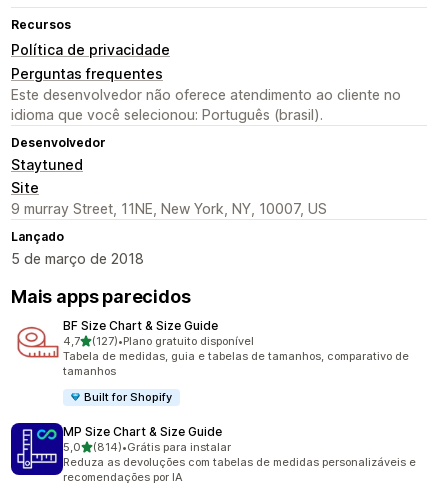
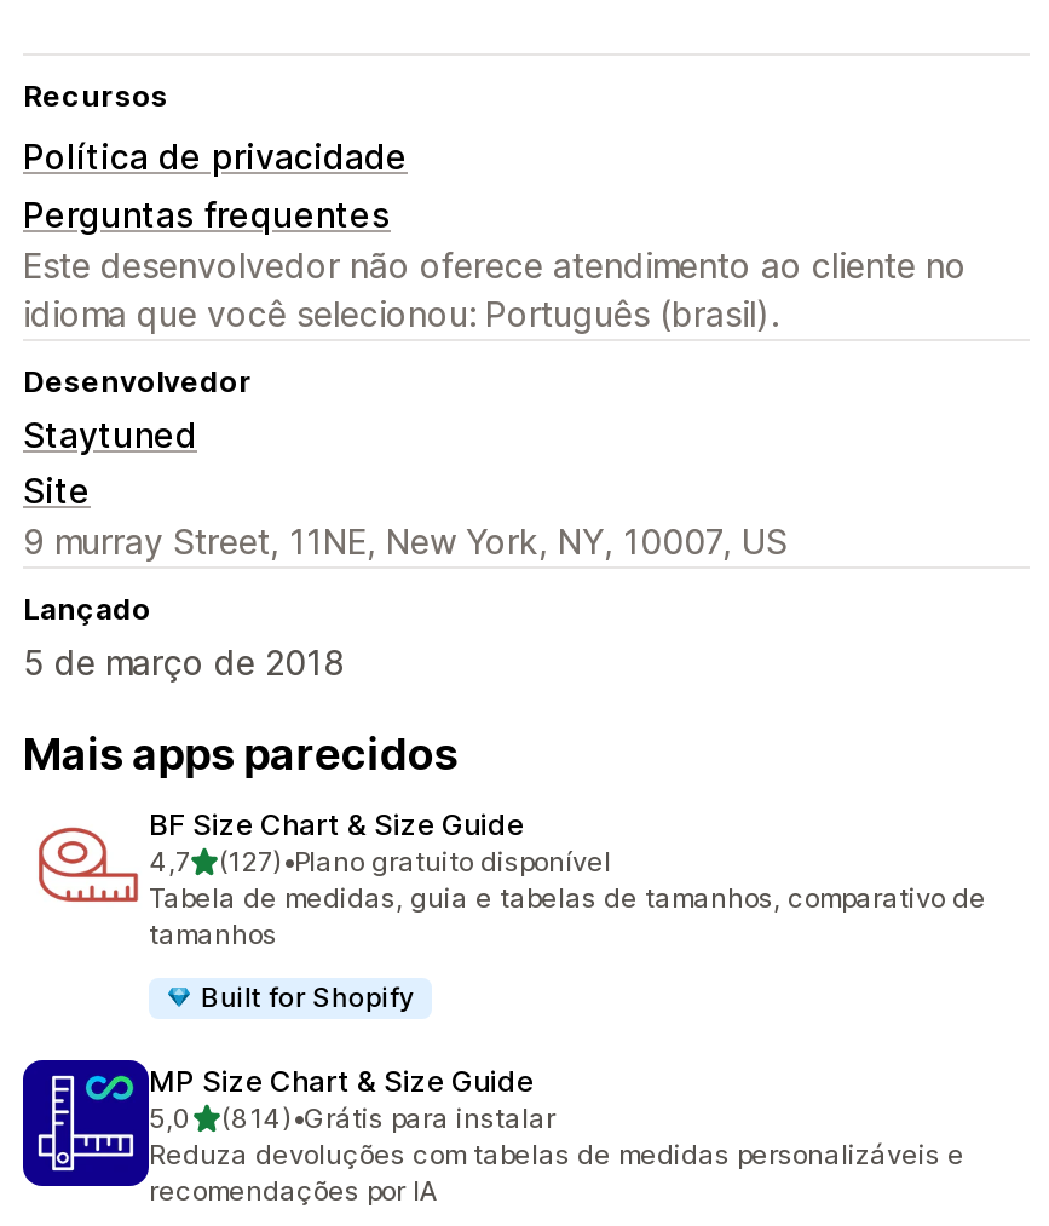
- Reduza as devoluções com tabelas de medidas personalizáveis e
+ Reduza devoluções com tabelas de medidas personalizáveis e
